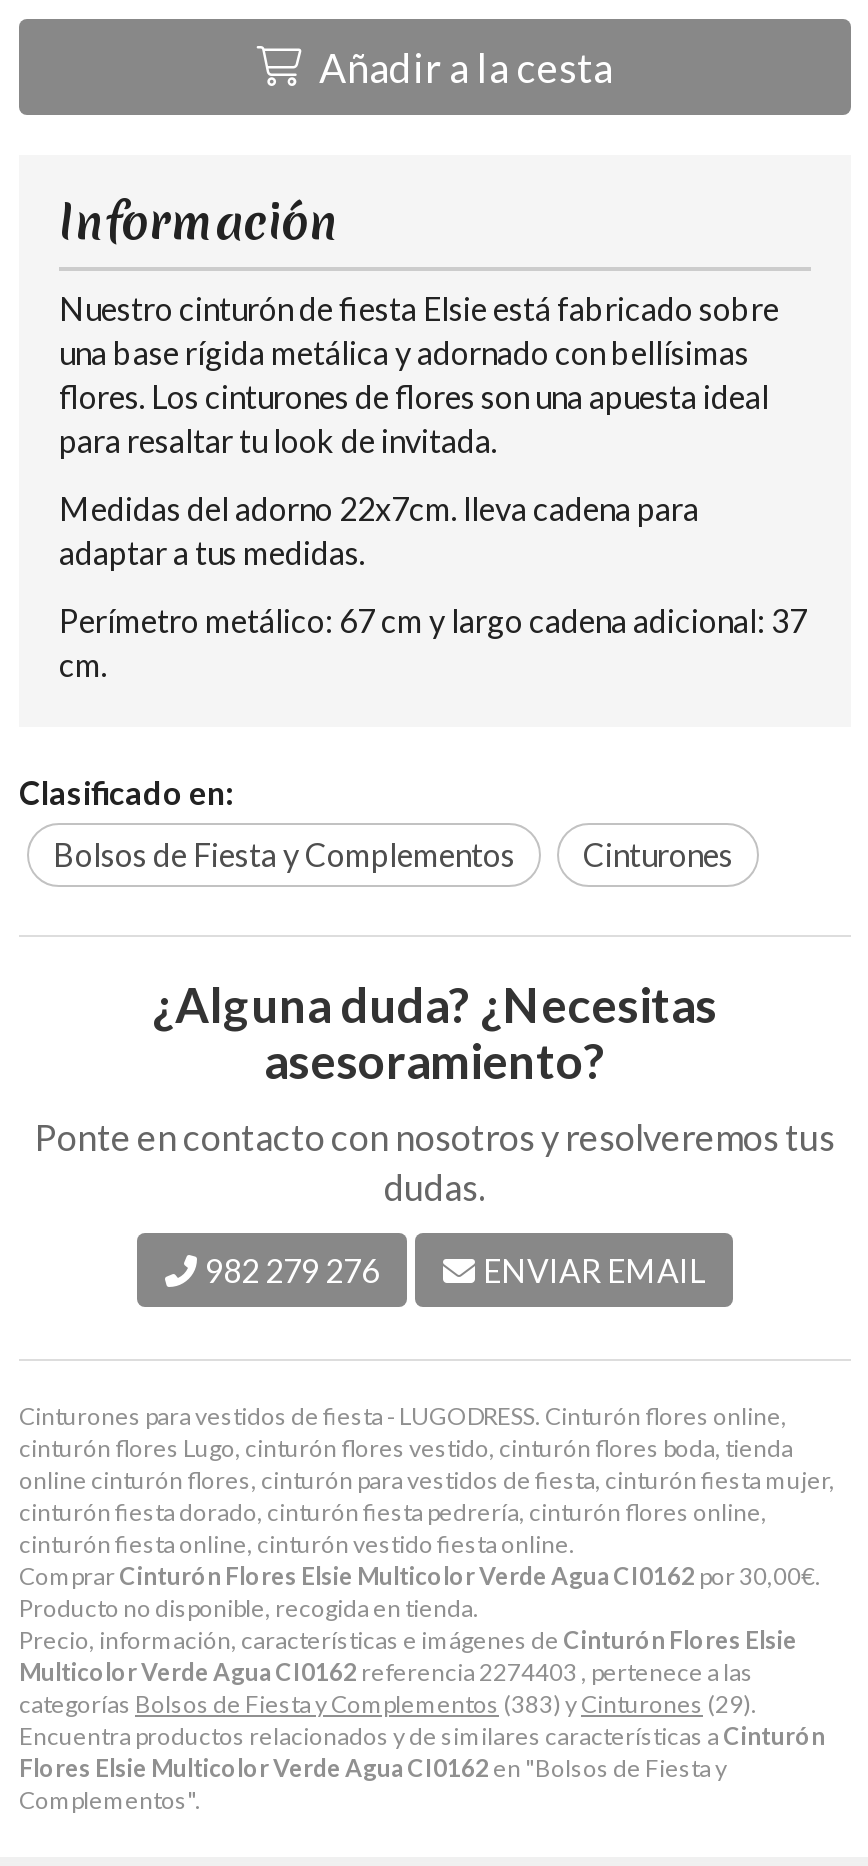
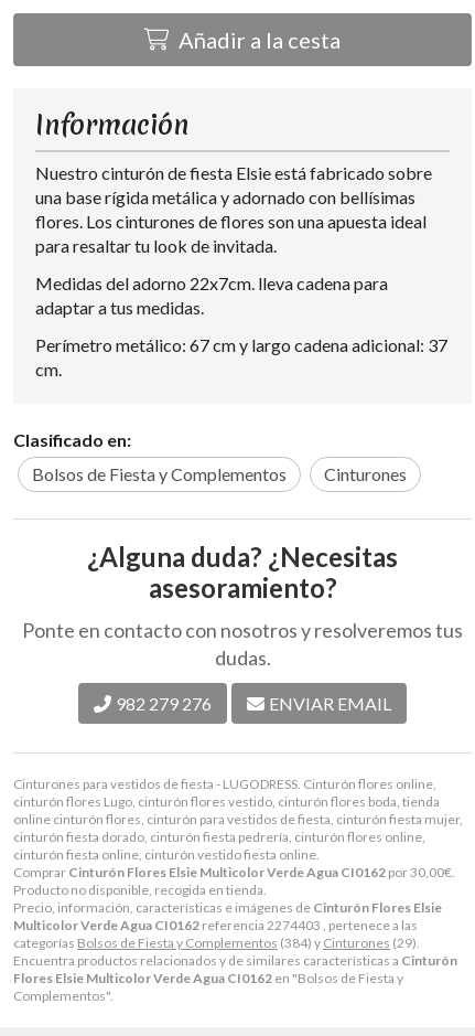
- categorías Bolsos de Fiesta y Complementos (383) yCinturones (29).
+ categorías Bolsos de Fiesta y Complementos (384) yCinturones (29).
